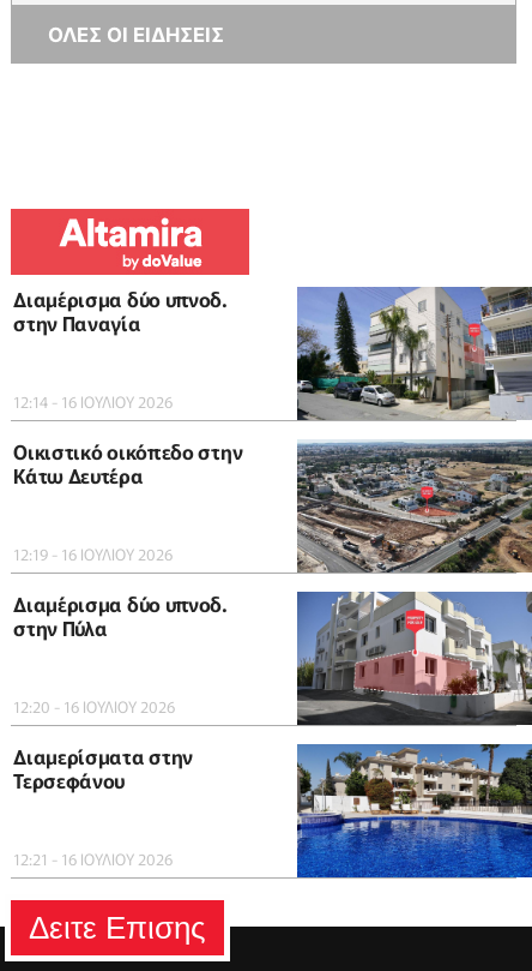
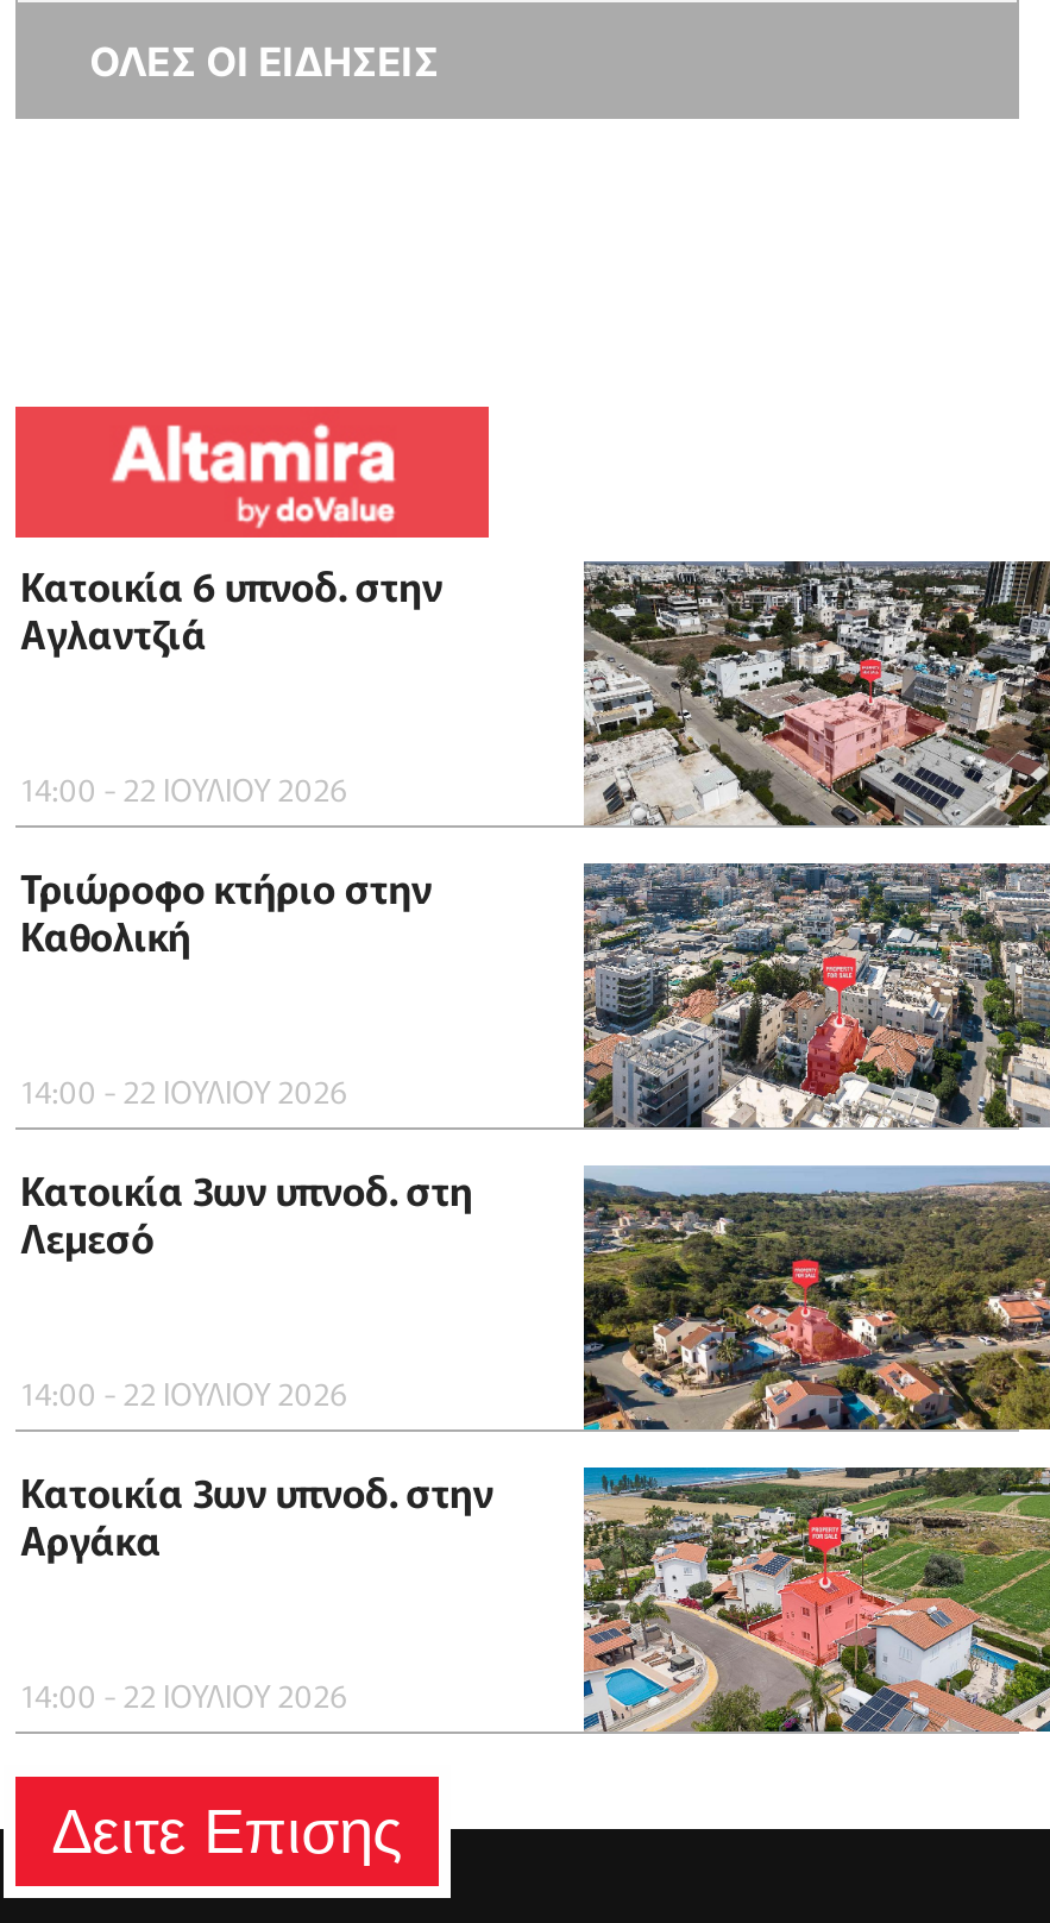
- Διαμέρισμα δύο υπνοδ.
- στην Παναγία
+ Κατοικία 6 υπνοδ. στην
+ Αγλαντζιά

- [image]
+ [image]

- 12:14 - 16 ΙΟΥΛΙΟΥ 2026
+ 14:00 - 22 ΙΟΥΛΙΟΥ 2026

- Οικιστικό οικόπεδο στην
- Κάτω Δευτέρα
+ Τριώροφο κτήριο στην
+ Καθολική

- [image]
+ [image]

- 12:19 - 16 ΙΟΥΛΙΟΥ 2026
+ 14:00 - 22 ΙΟΥΛΙΟΥ 2026

- Διαμέρισμα δύο υπνοδ.
- στην Πύλα
+ Κατοικία 3ων υπνοδ. στη
+ Λεμεσό

- [image]
+ [image]

- 12:20 - 16 ΙΟΥΛΙΟΥ 2026
+ 14:00 - 22 ΙΟΥΛΙΟΥ 2026

- Διαμερίσματα στην
- Τερσεφάνου
+ Κατοικία 3ων υπνοδ. στην
+ Αργάκα

- [image]
+ [image]

- 12:21 - 16 ΙΟΥΛΙΟΥ 2026
+ 14:00 - 22 ΙΟΥΛΙΟΥ 2026
